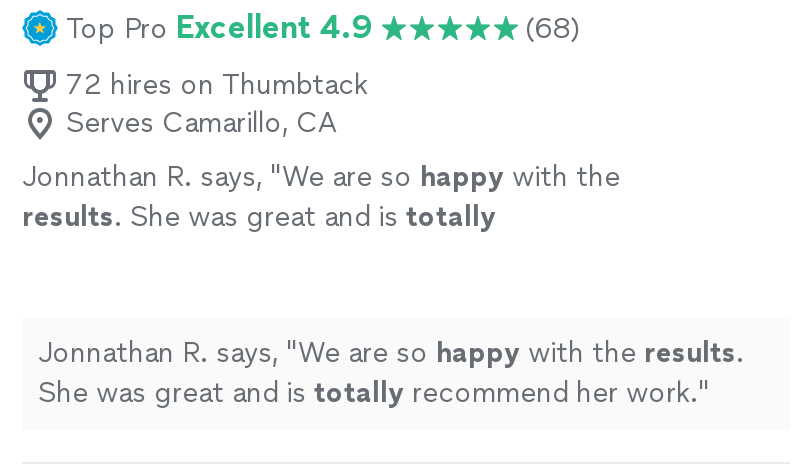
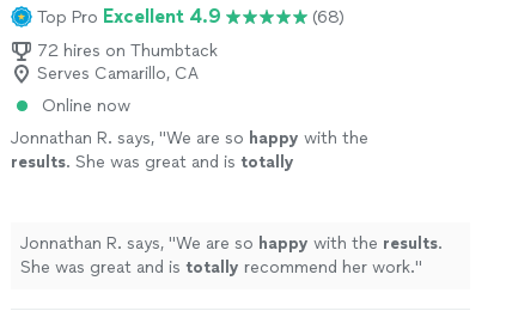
+ Online now
